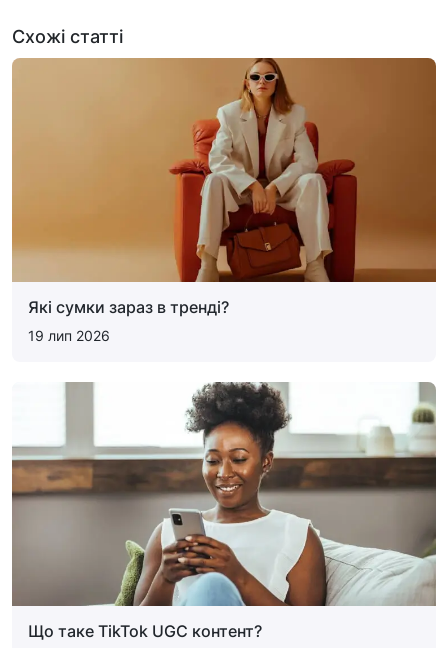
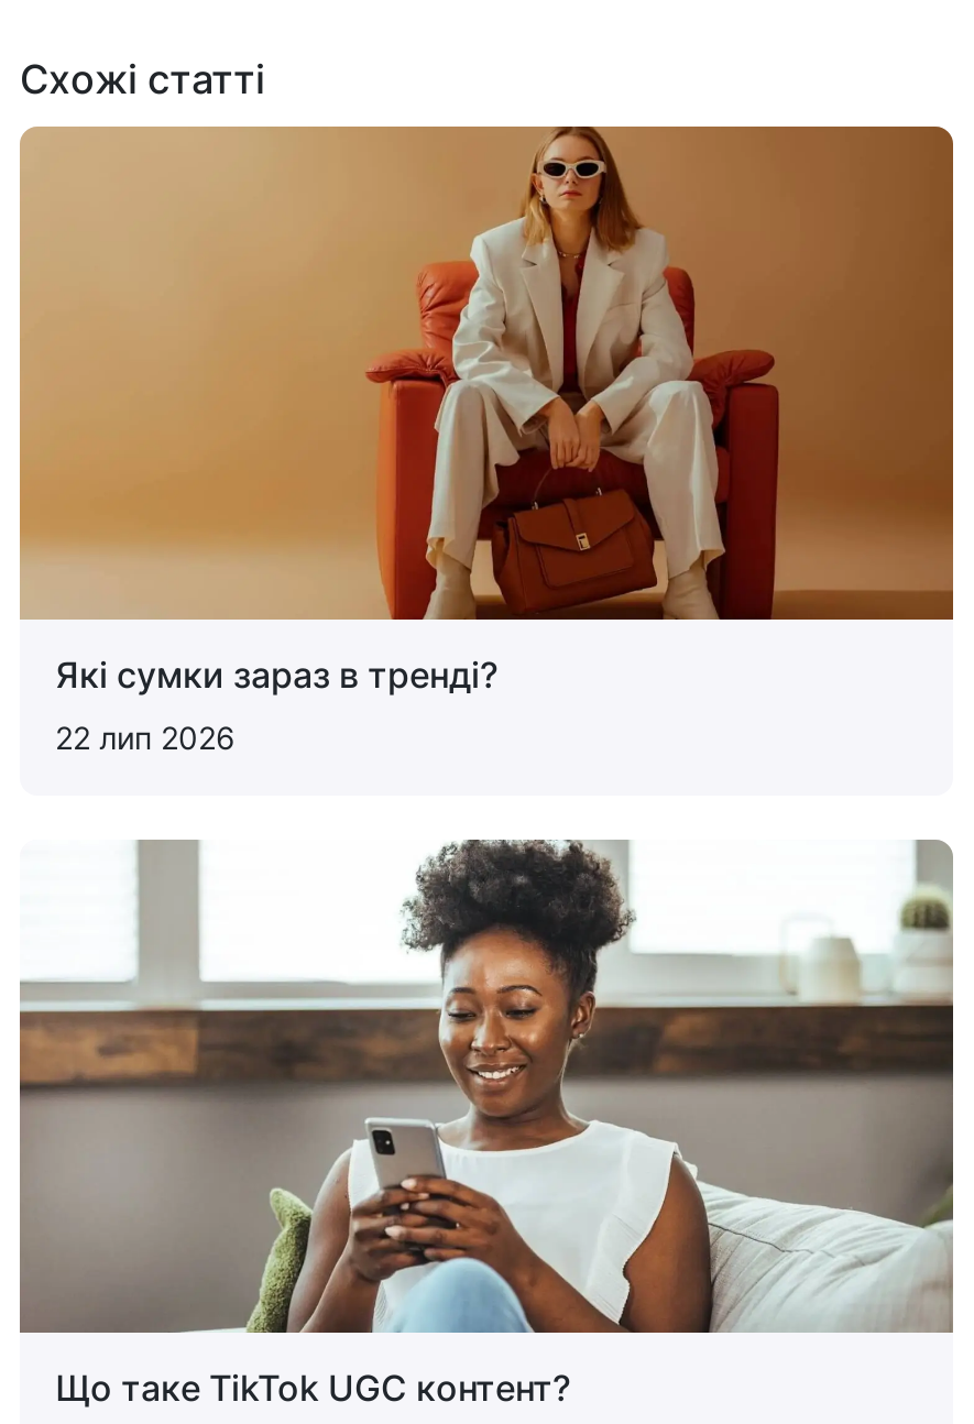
- 19 лип 2026
+ 22 лип 2026
